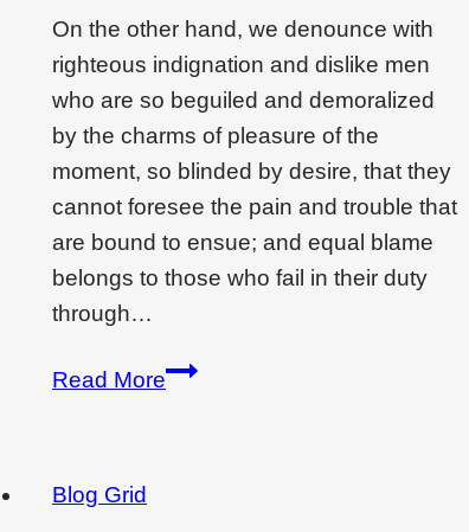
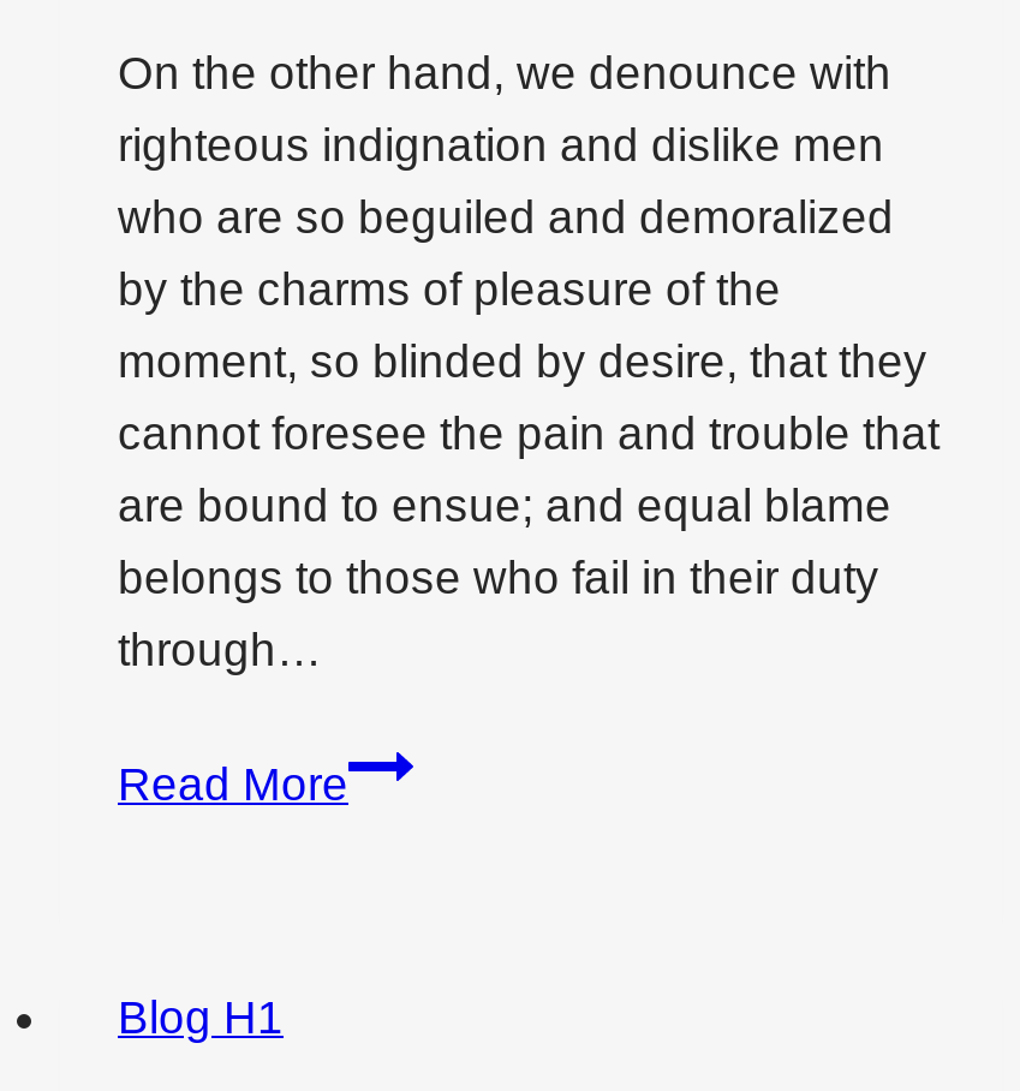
- Blog Grid
+ Blog H1
